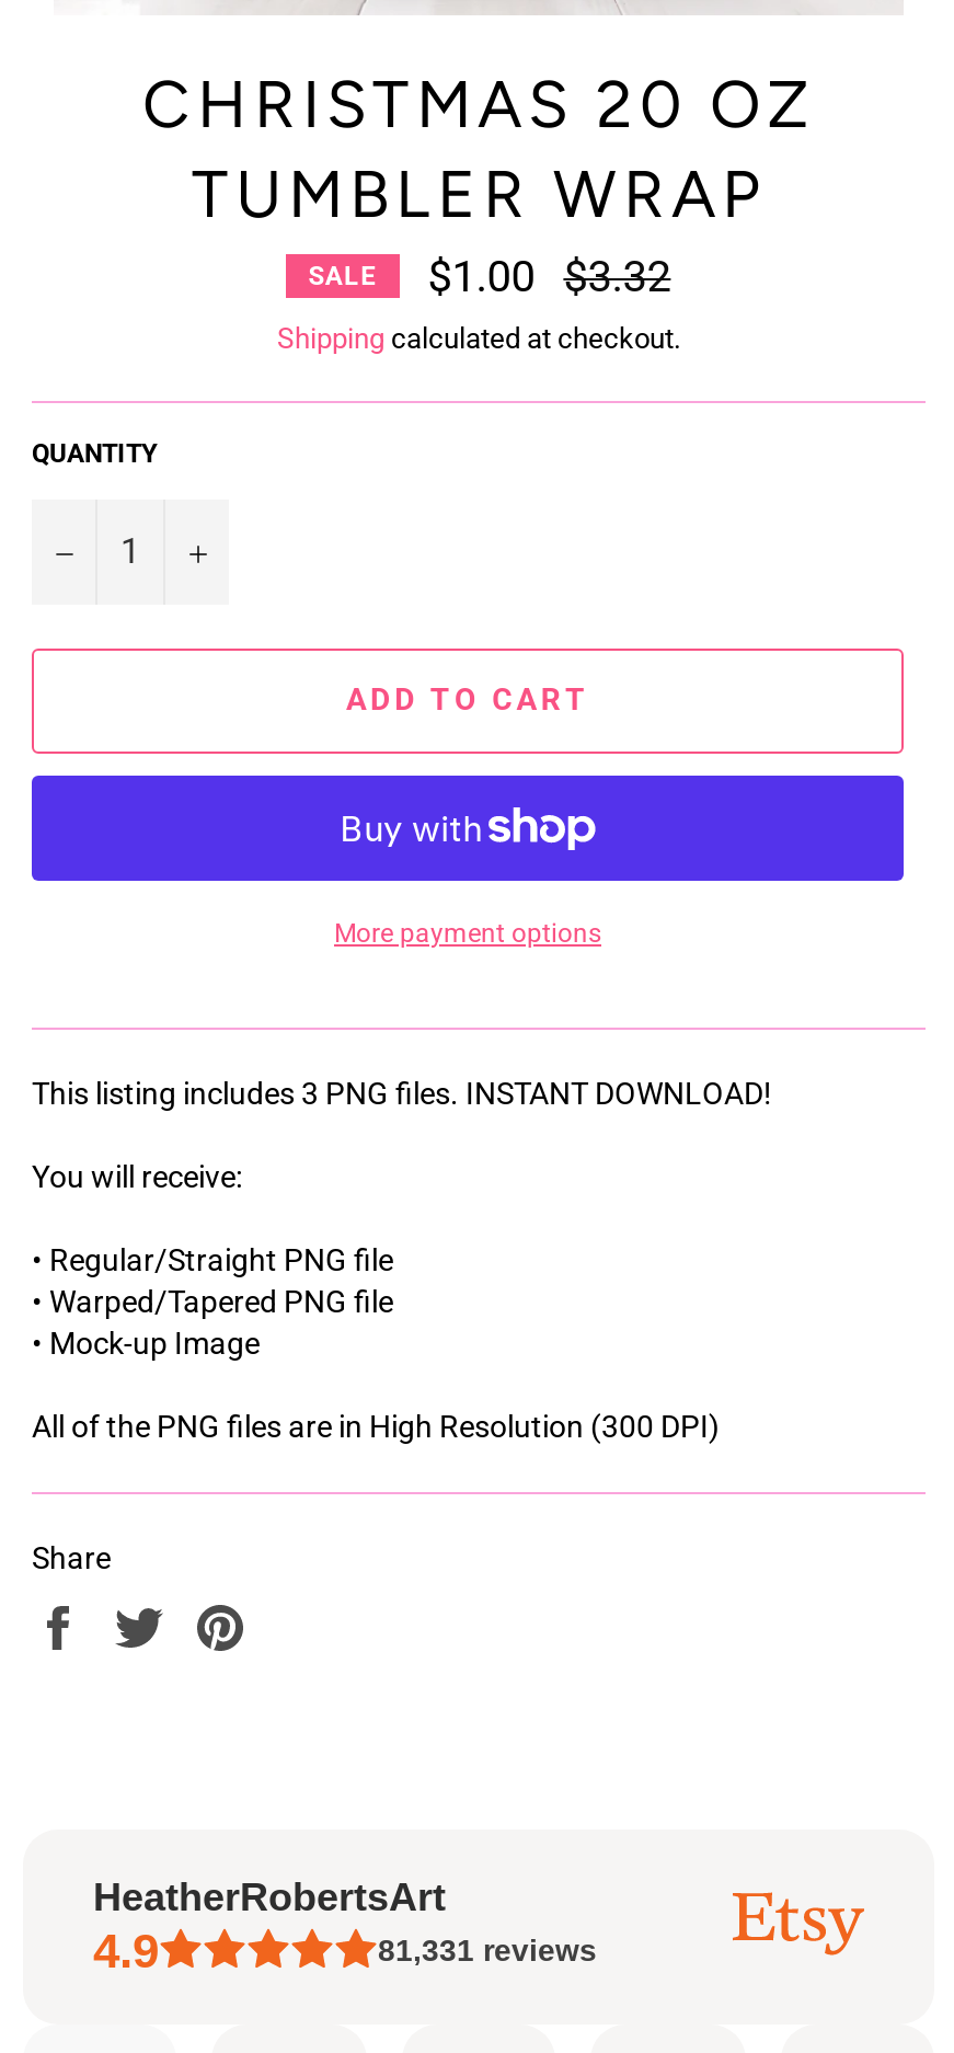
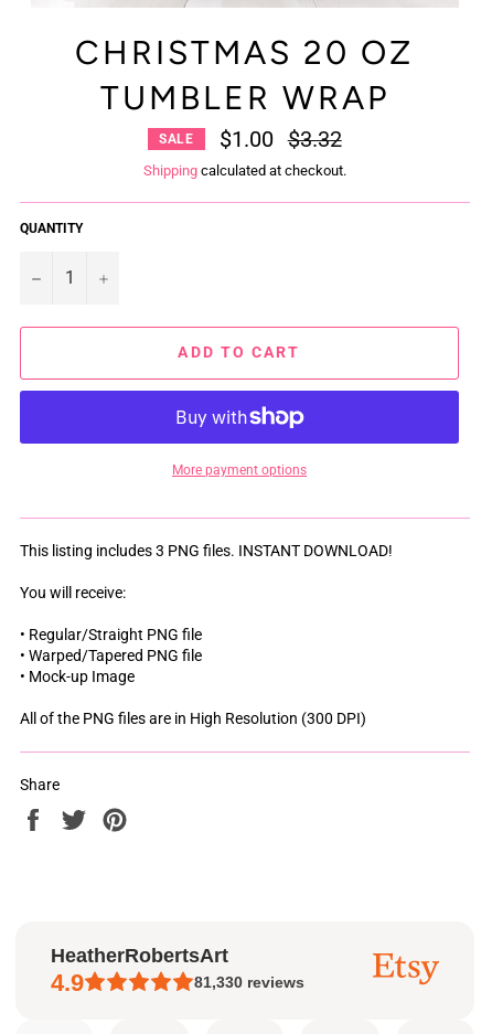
- 81,331 reviews
+ 81,330 reviews
